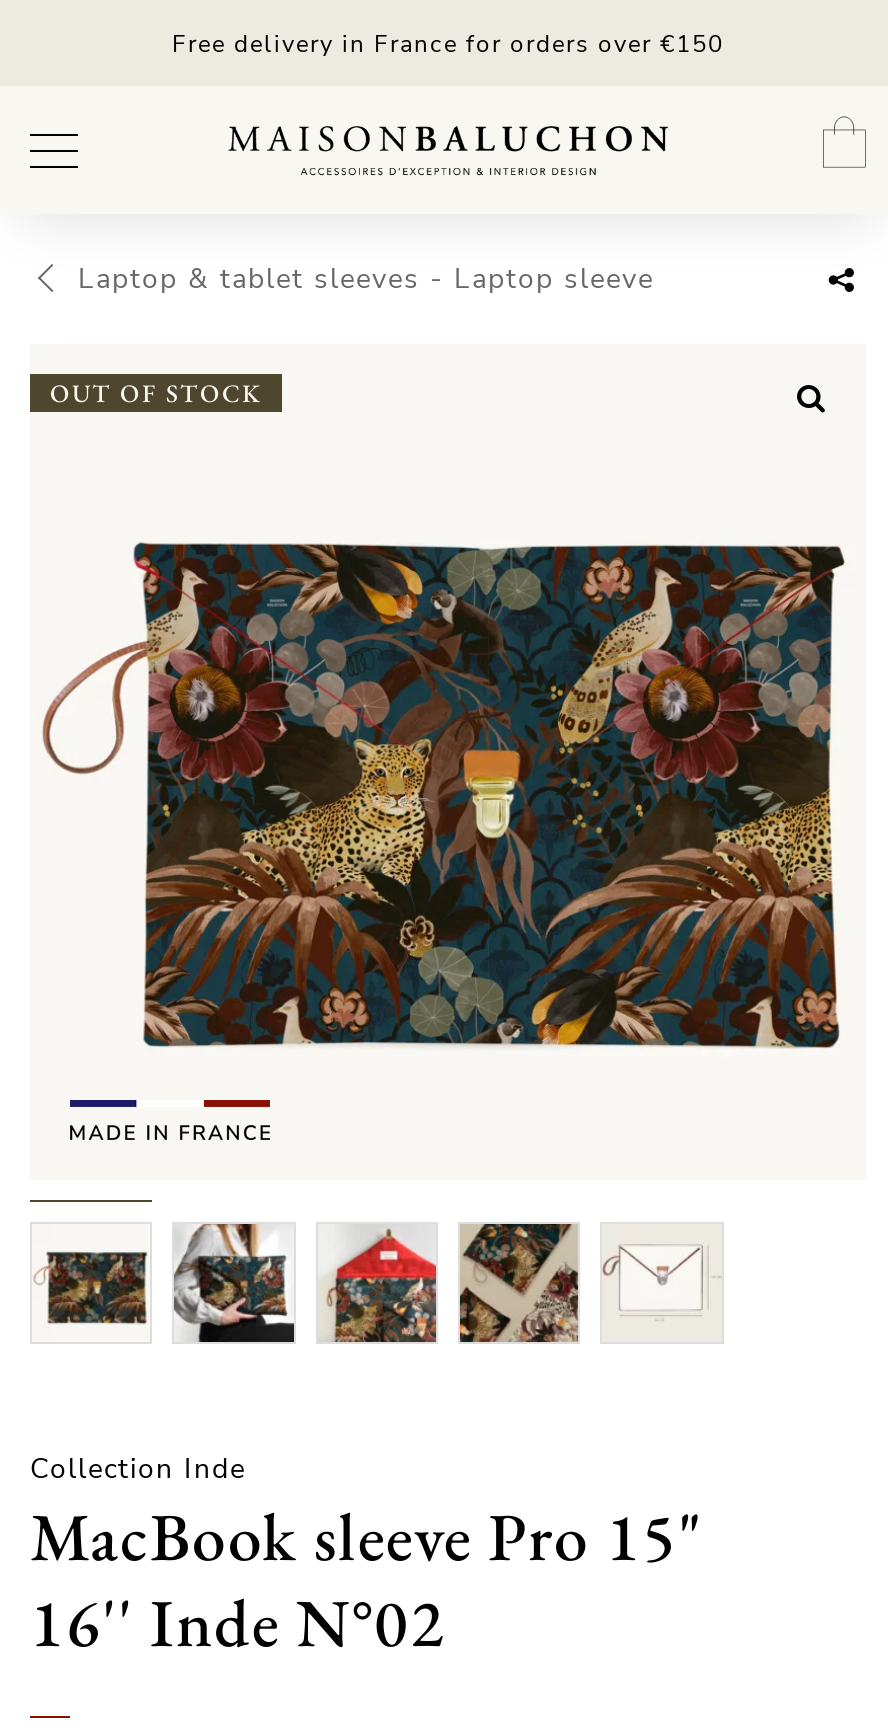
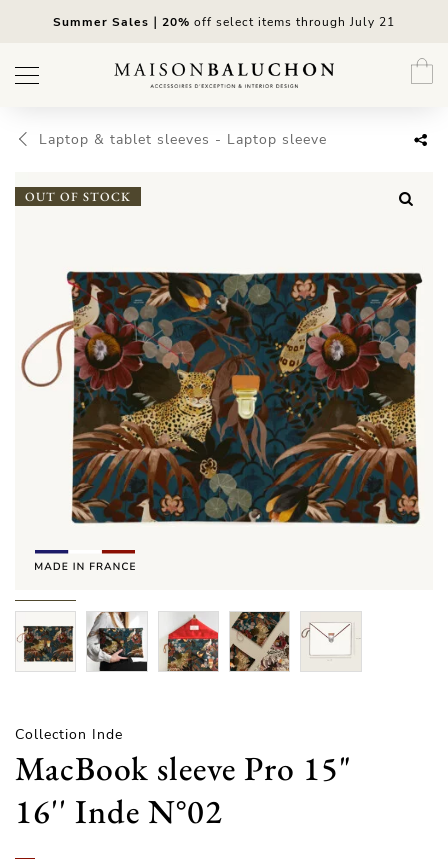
- Free delivery in France for orders over €150
+ Summer Sales｜20% off select items through July 21
